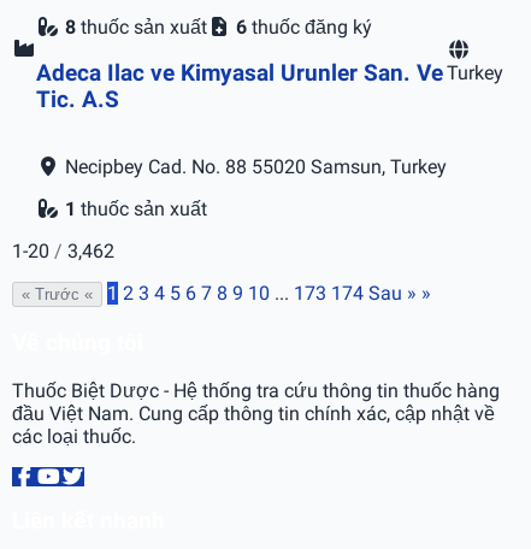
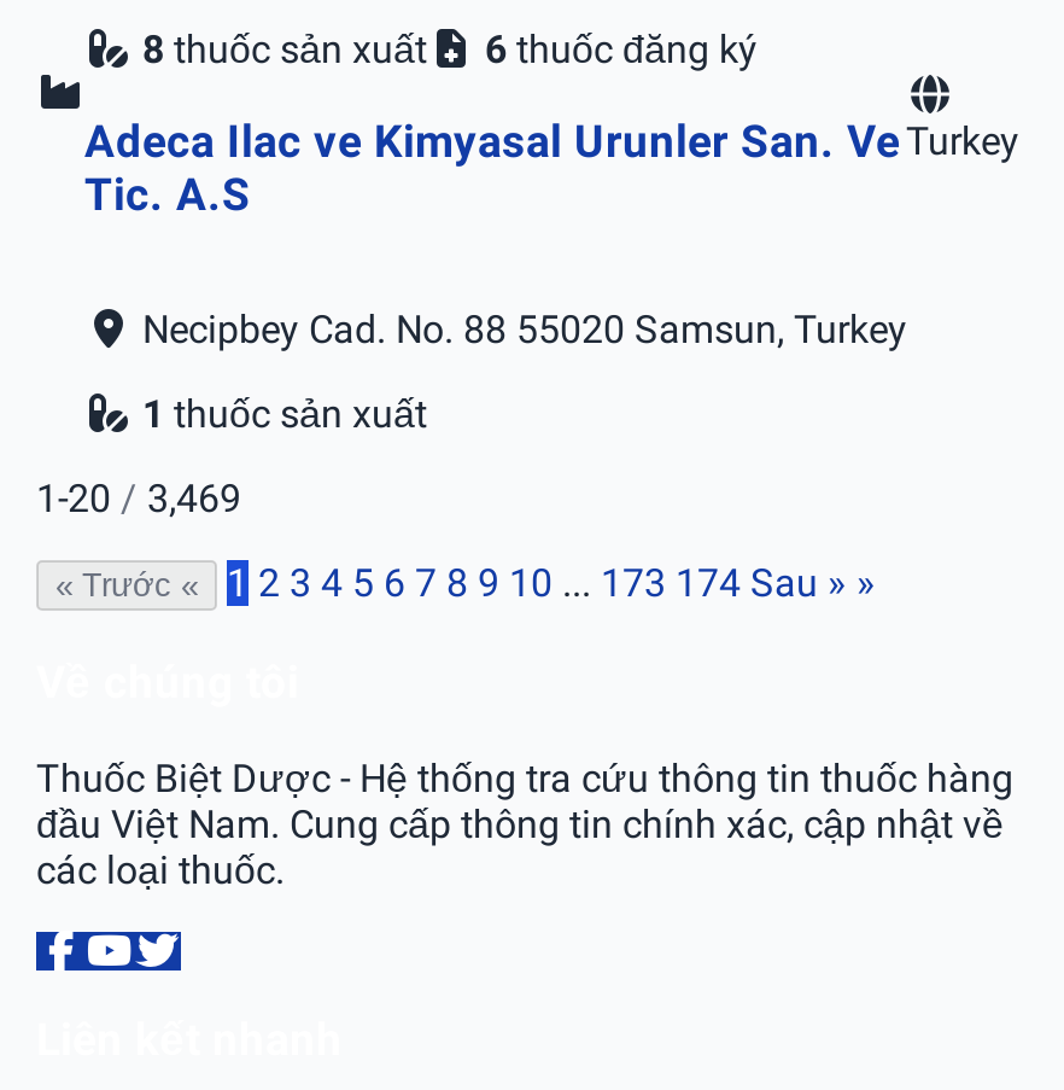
- 1-20 / 3,462
+ 1-20 / 3,469
